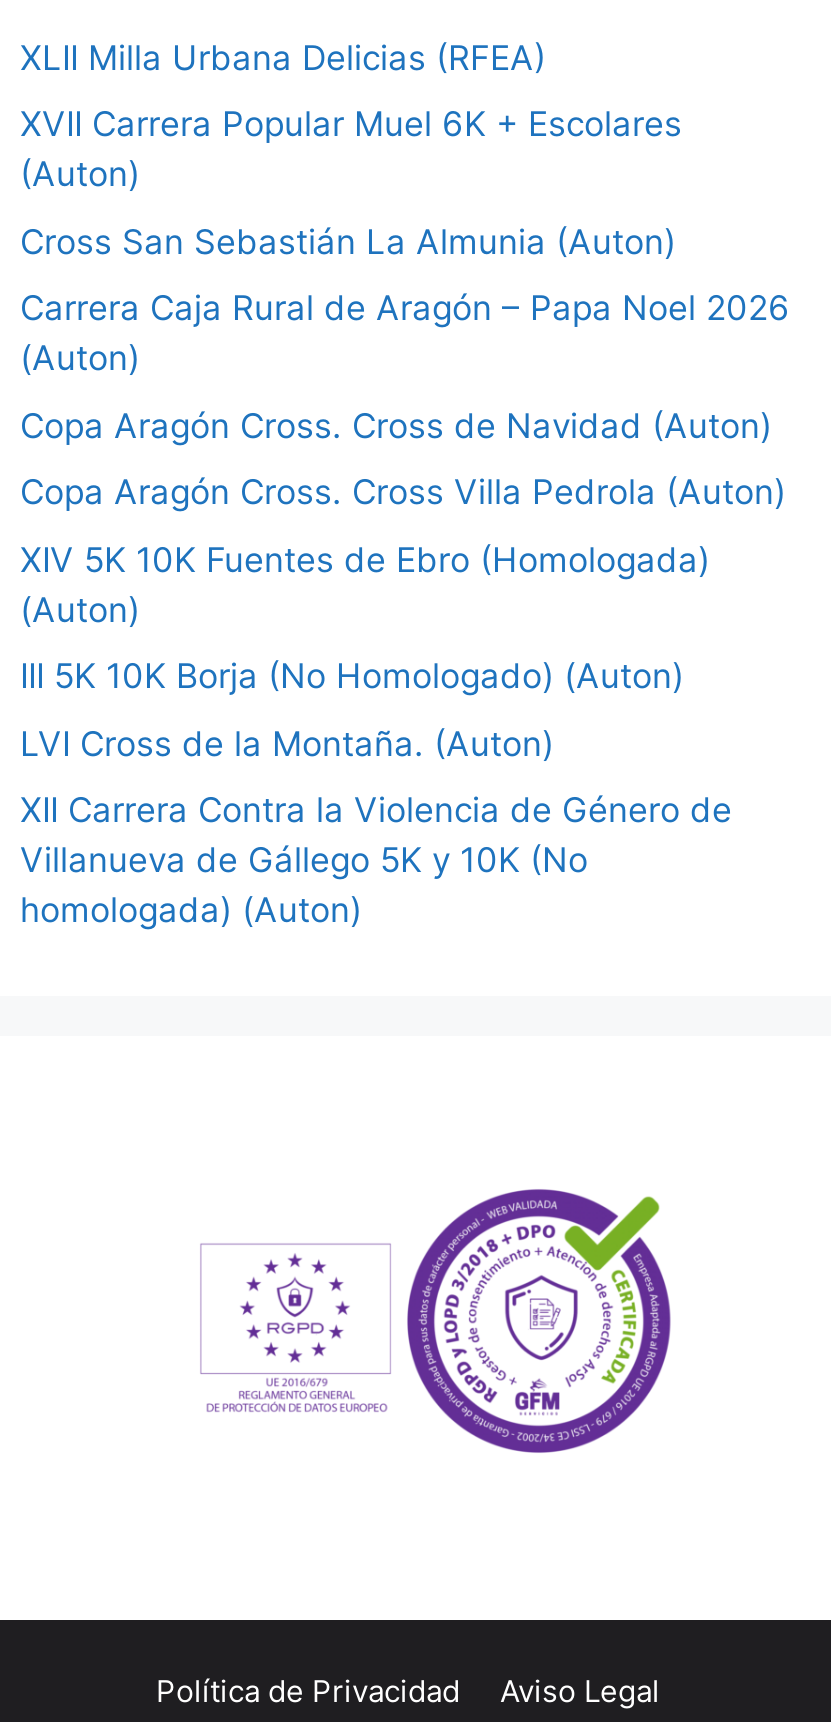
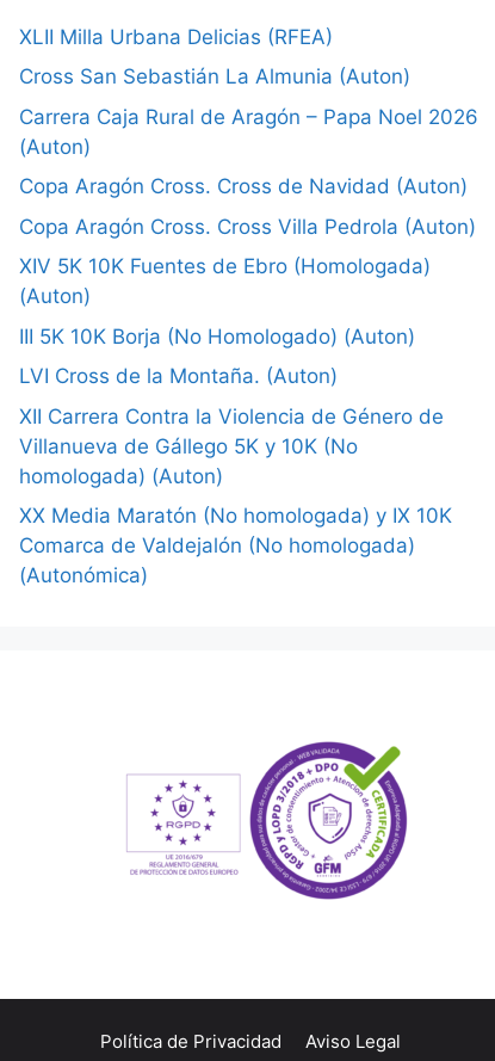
- XVII Carrera Popular Muel 6K + Escolares
- (Auton)

moved up: Cross San Sebastián La Almunia (Auton) | Carrera Caja Rural de Aragón – Papa Noel 2026 | (Auton) | ... | Villanueva de Gállego 5K y 10K (No | homologada) (Auton)

+ XX Media Maratón (No homologada) y IX 10K
+ Comarca de Valdejalón (No homologada)
+ (Autonómica)
